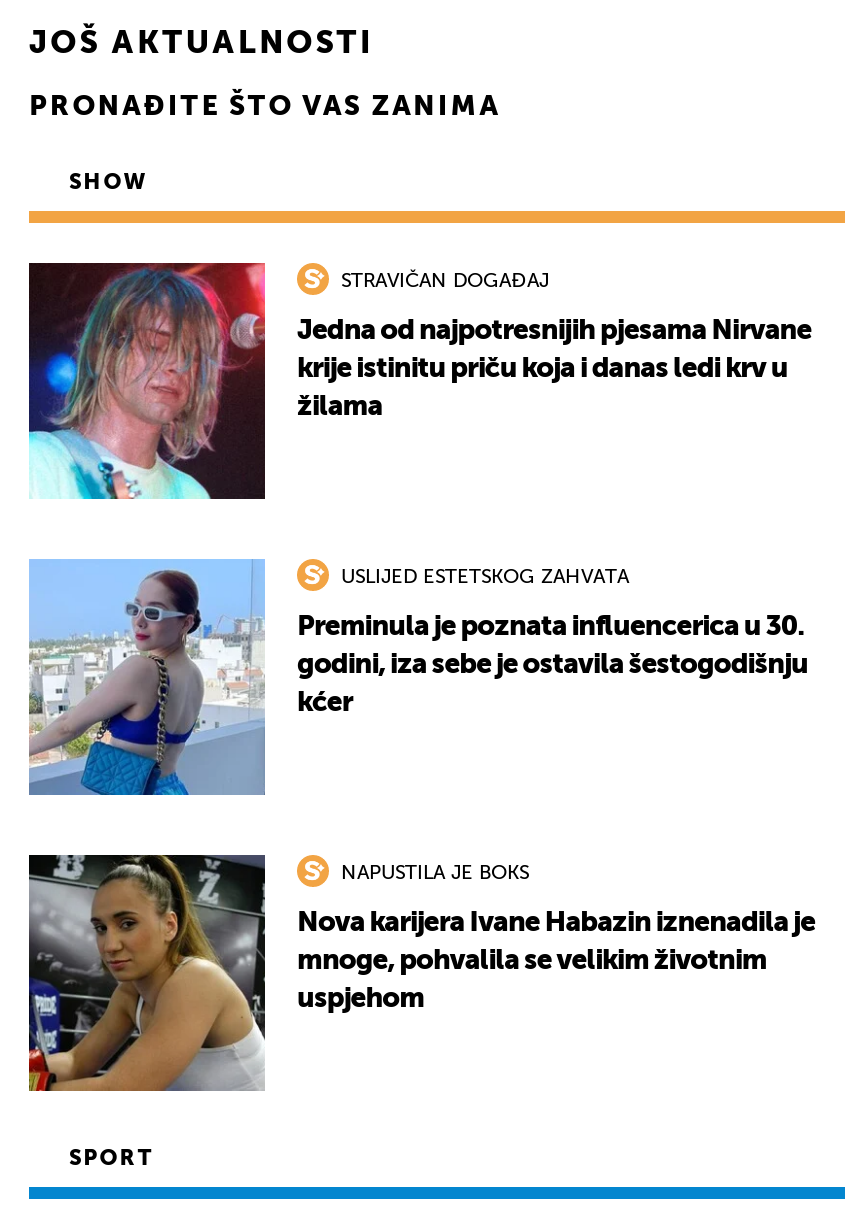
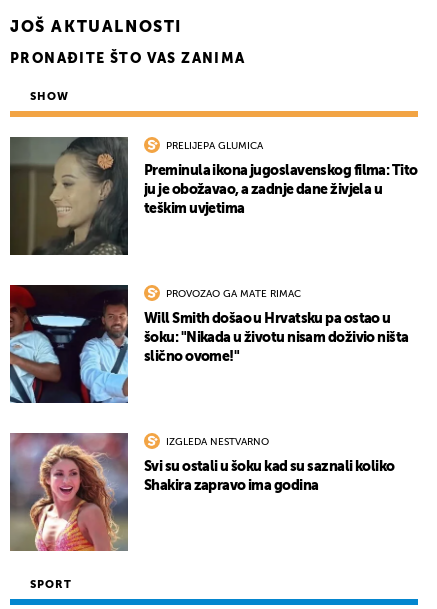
- [image]
- Jedna od najpotresnijih pjesama Nirvane
- krije istinitu priču koja i danas ledi krv u
- žilama
+ [image]
+ Preminula ikona jugoslavenskog filma: Tito
+ ju je obožavao, a zadnje dane živjela u
+ teškim uvjetima

- STRAVIČAN DOGAĐAJ
+ PRELIJEPA GLUMICA

- [image]
- Preminula je poznata influencerica u 30.
- godini, iza sebe je ostavila šestogodišnju
- kćer
+ [image]
+ Will Smith došao u Hrvatsku pa ostao u
+ šoku: "Nikada u životu nisam doživio ništa
+ slično ovome!"

- USLIJED ESTETSKOG ZAHVATA
+ PROVOZAO GA MATE RIMAC

- [image]
- Nova karijera Ivane Habazin iznenadila je
- mnoge, pohvalila se velikim životnim
- uspjehom
+ [image]
+ Svi su ostali u šoku kad su saznali koliko
+ Shakira zapravo ima godina

- NAPUSTILA JE BOKS
+ IZGLEDA NESTVARNO
